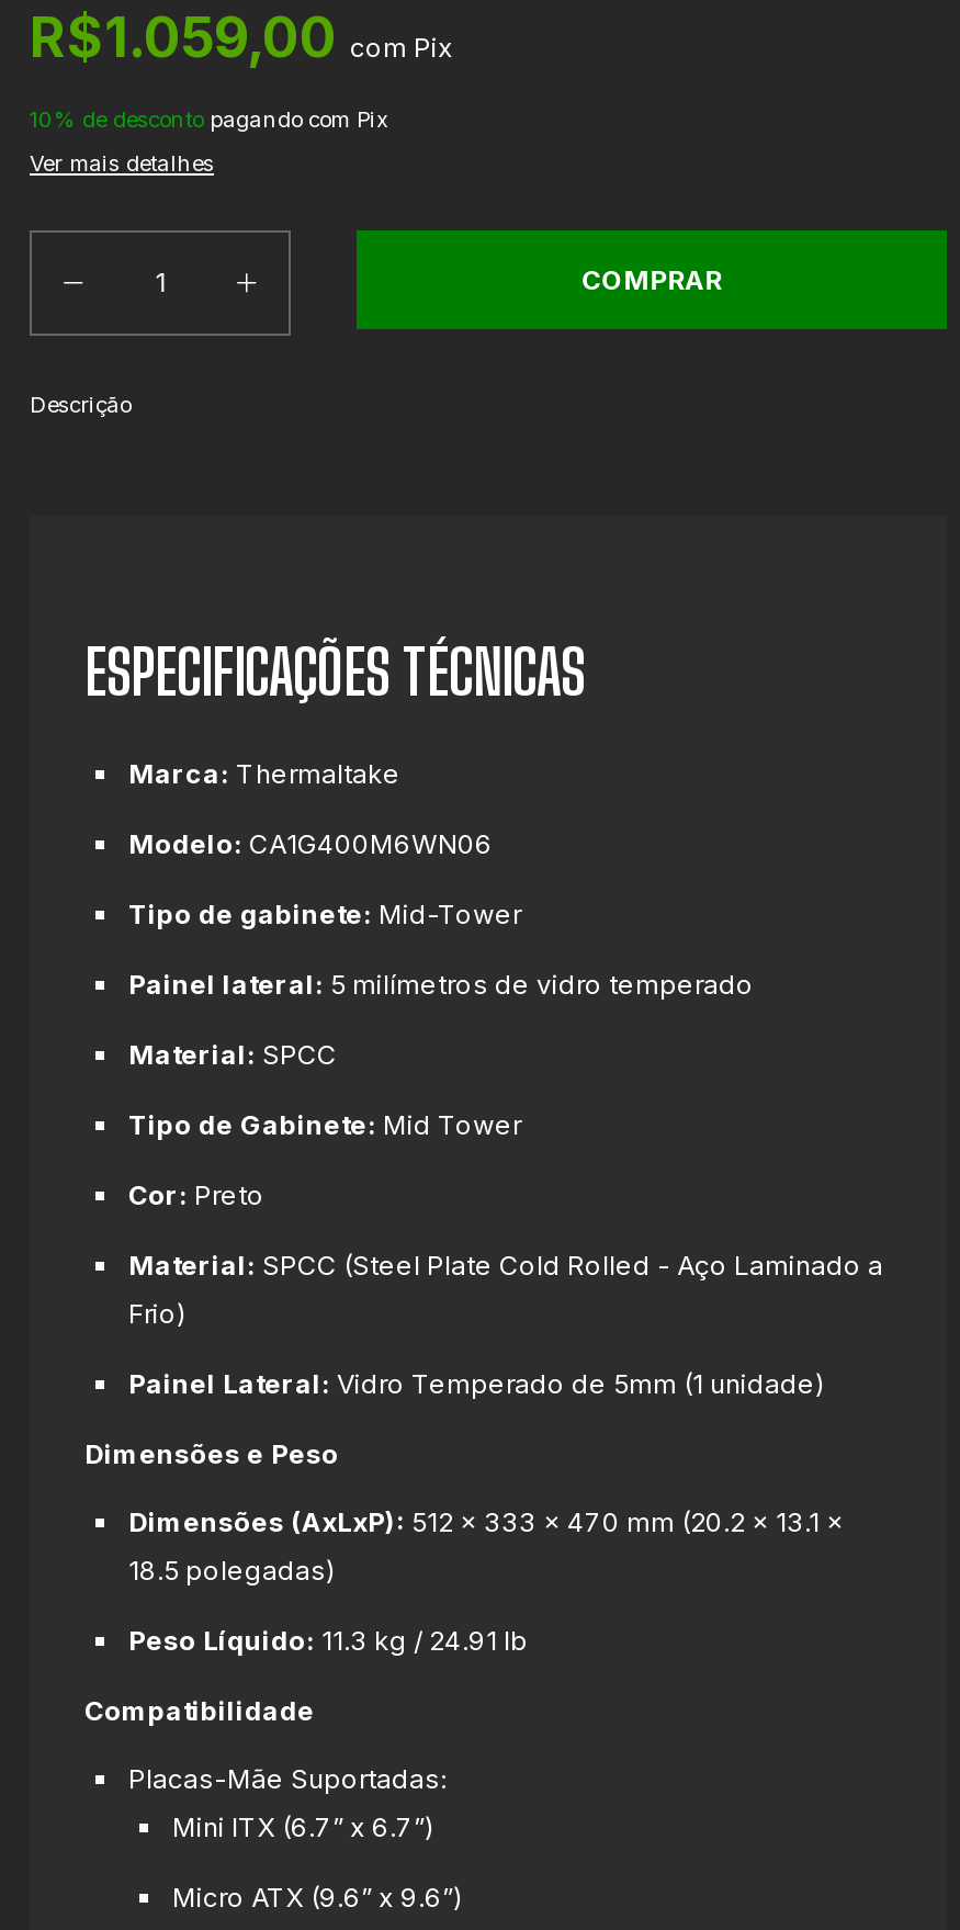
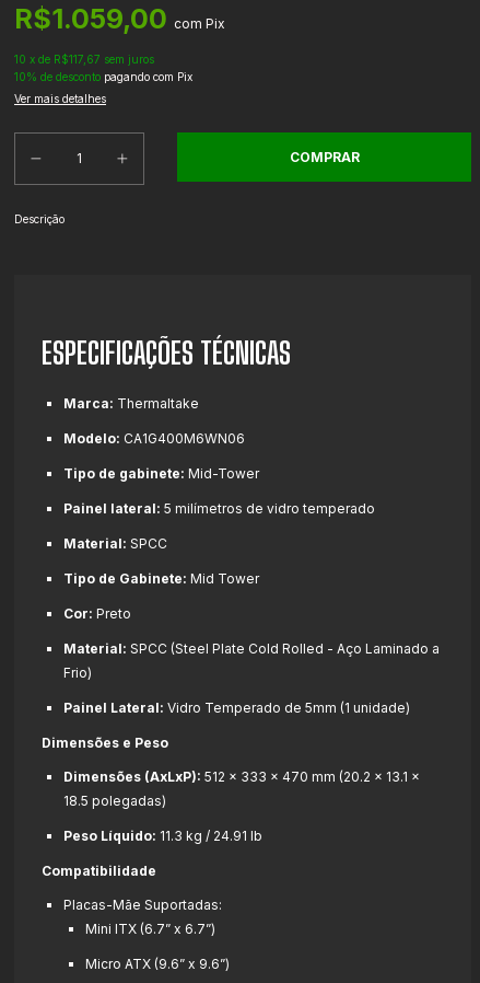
+ 10 x de R$117,67 sem juros
